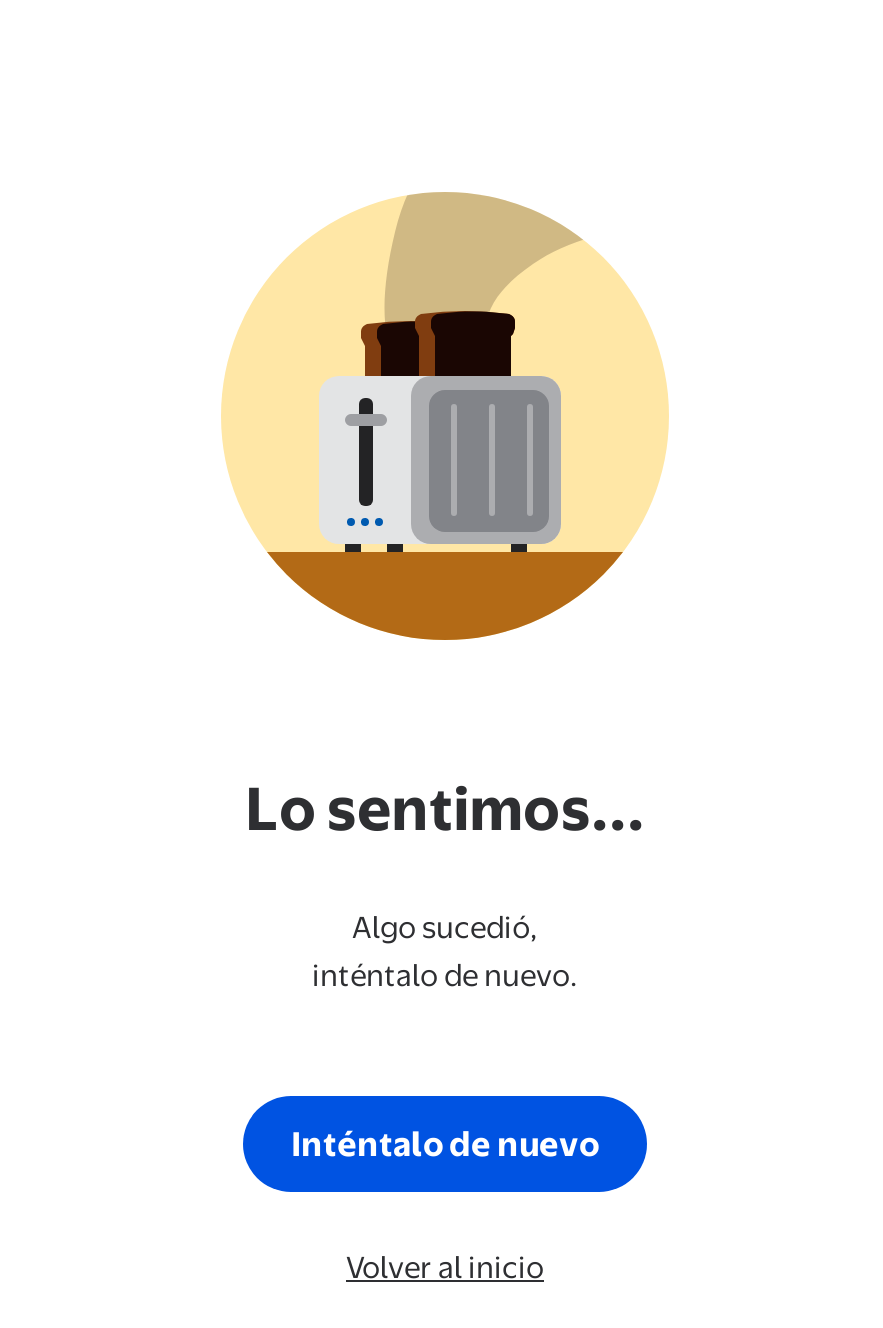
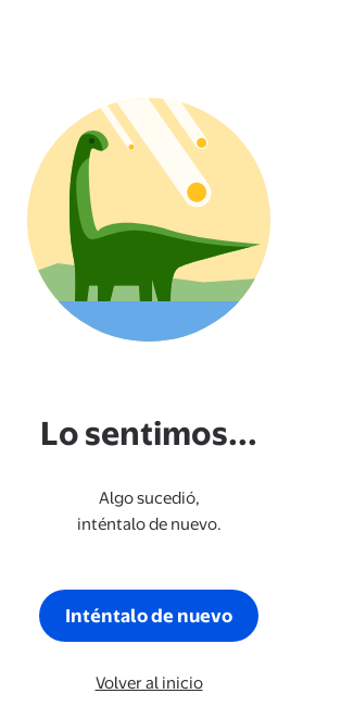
- [image]
+ [image]
